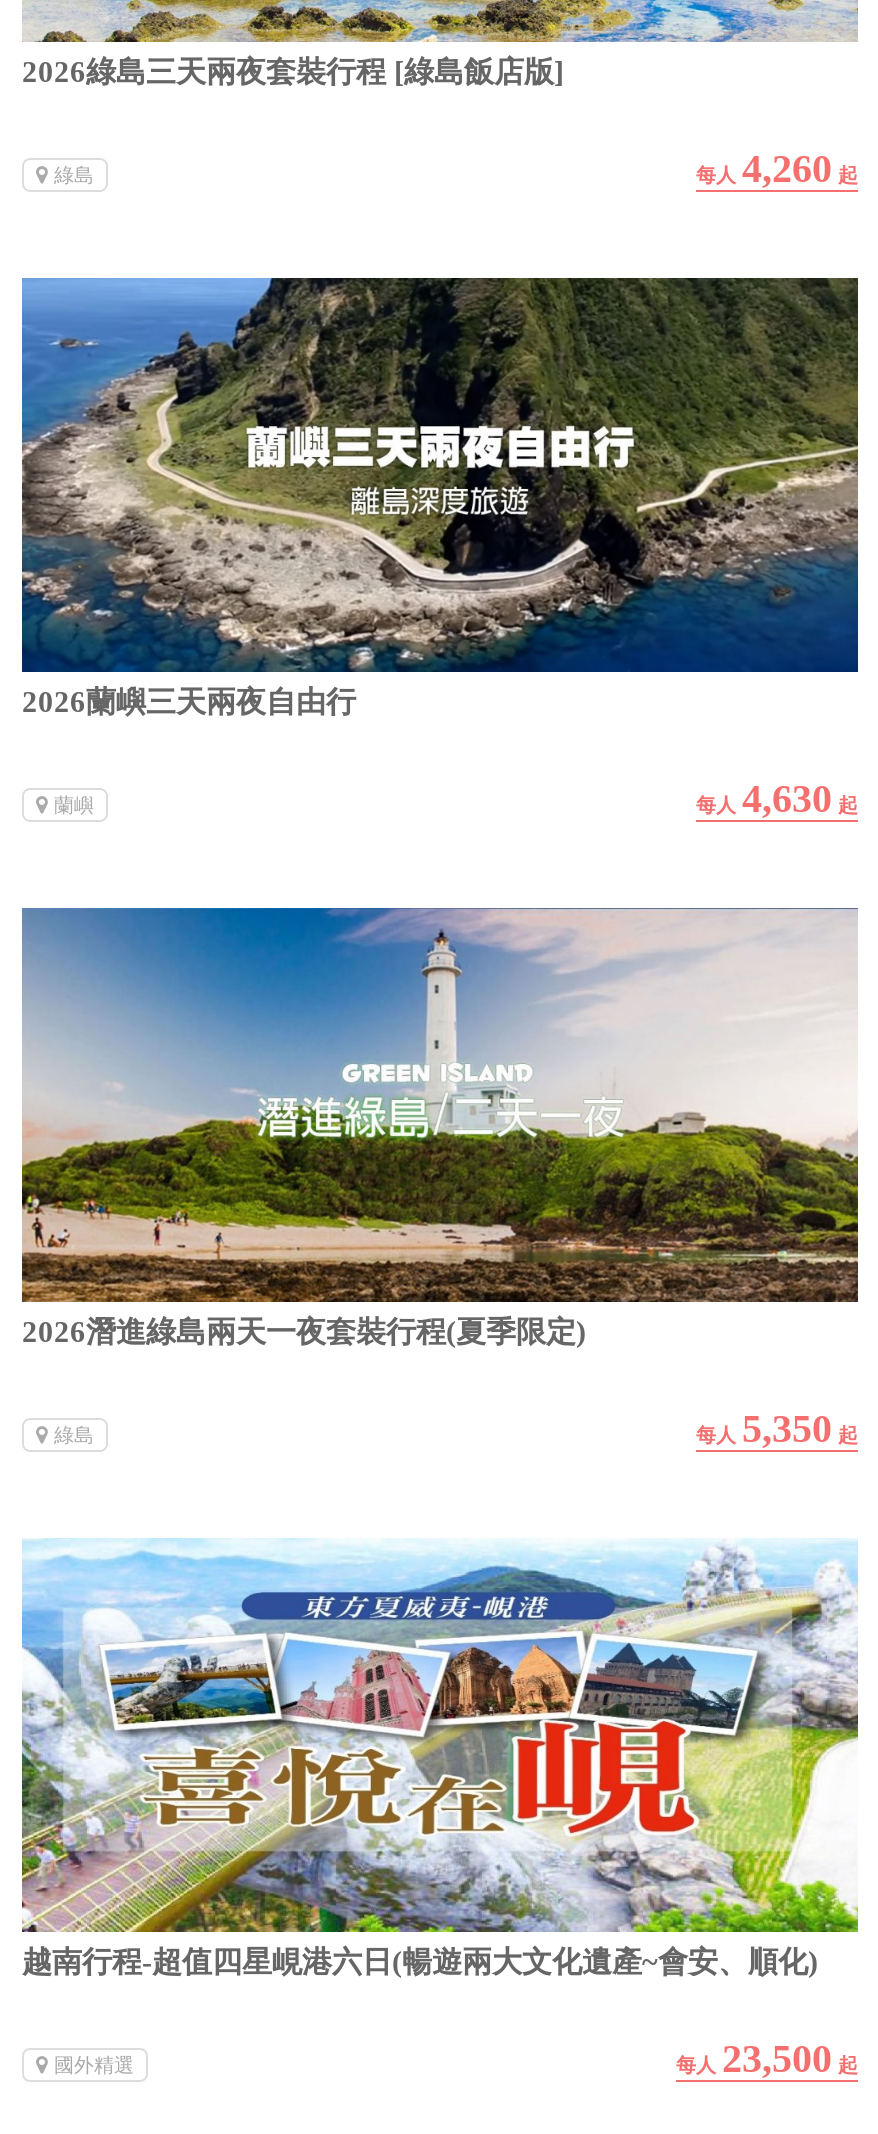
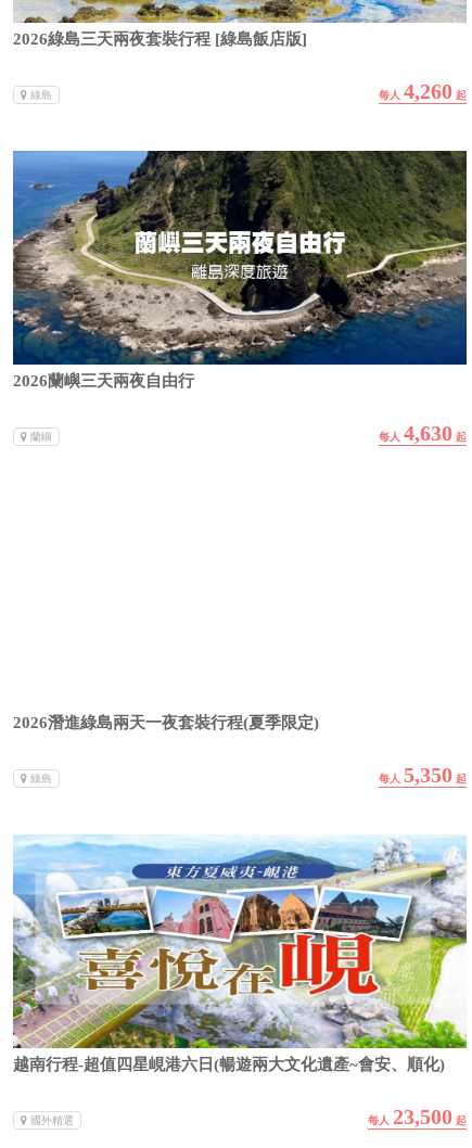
- [image]
